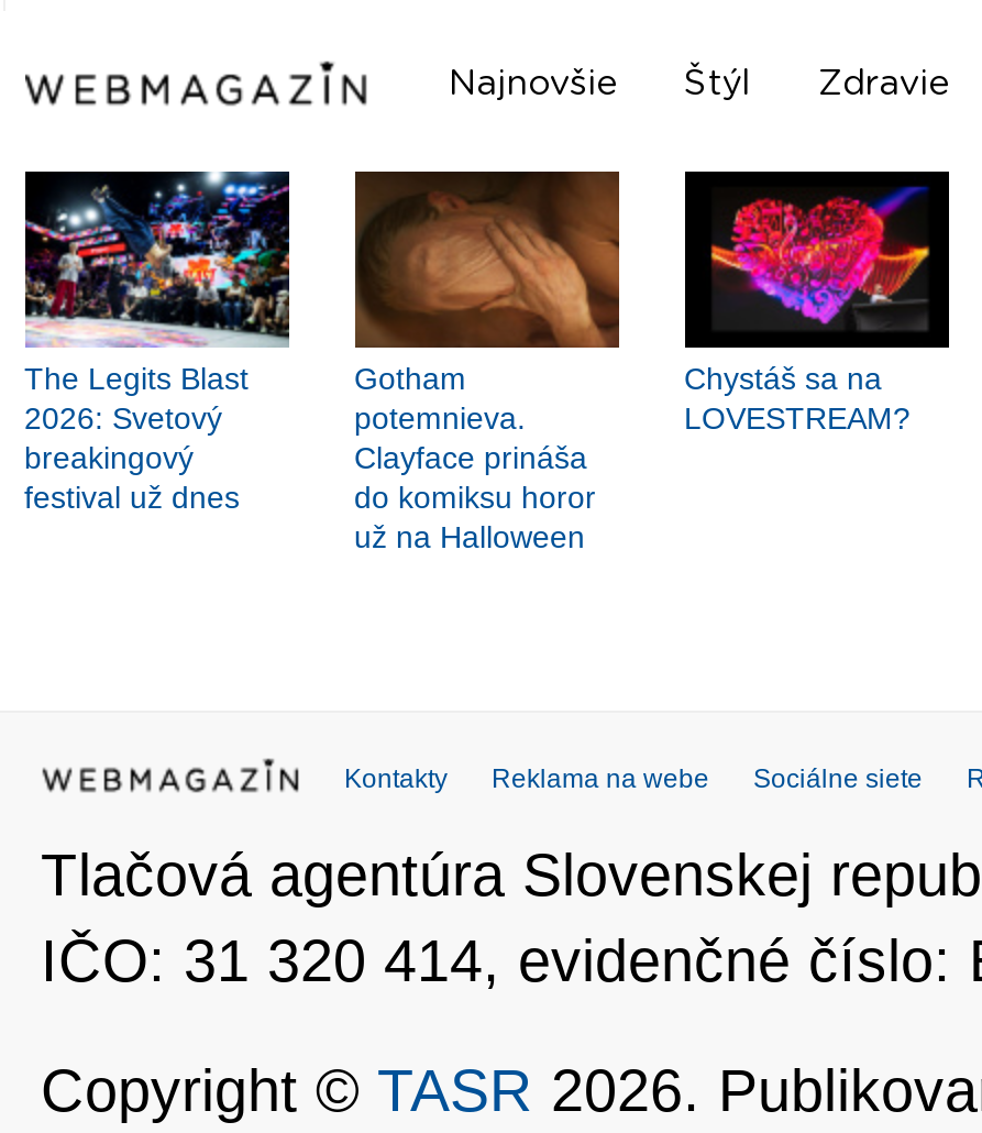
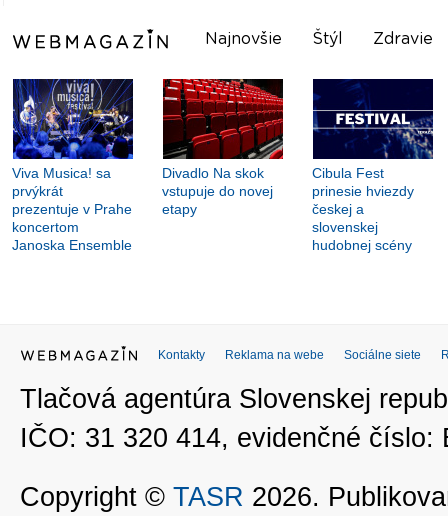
- [image]
- The Legits Blast
- 2026: Svetový
- breakingový
- festival už dnes
+ [image]
+ Viva Musica! sa
+ prvýkrát
+ prezentuje v Prahe
+ koncertom
+ Janoska Ensemble

- [image]
- Gotham
- potemnieva.
- Clayface prináša
- do komiksu horor
- už na Halloween
+ [image]
+ Divadlo Na skok
+ vstupuje do novej
+ etapy

- [image]
- Chystáš sa na
- LOVESTREAM?
+ [image]
+ Cibula Fest
+ prinesie hviezdy
+ českej a
+ slovenskej
+ hudobnej scény
